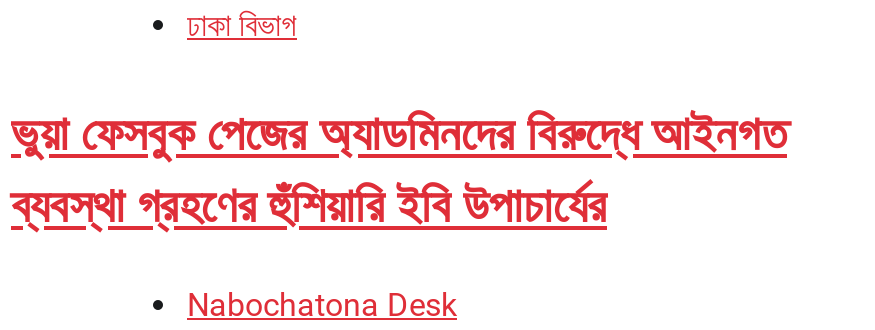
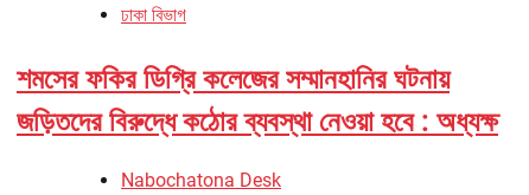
- ভুয়া ফেসবুক পেজের অ্যাডমিনদের বিরুদ্ধে আইনগত
- ব্যবস্থা গ্রহণের হুঁশিয়ারি ইবি উপাচার্যের
+ শমসের ফকির ডিগ্রি কলেজের সম্মানহানির ঘটনায়
+ জড়িতদের বিরুদ্ধে কঠোর ব্যবস্থা নেওয়া হবে : অধ্যক্ষ
